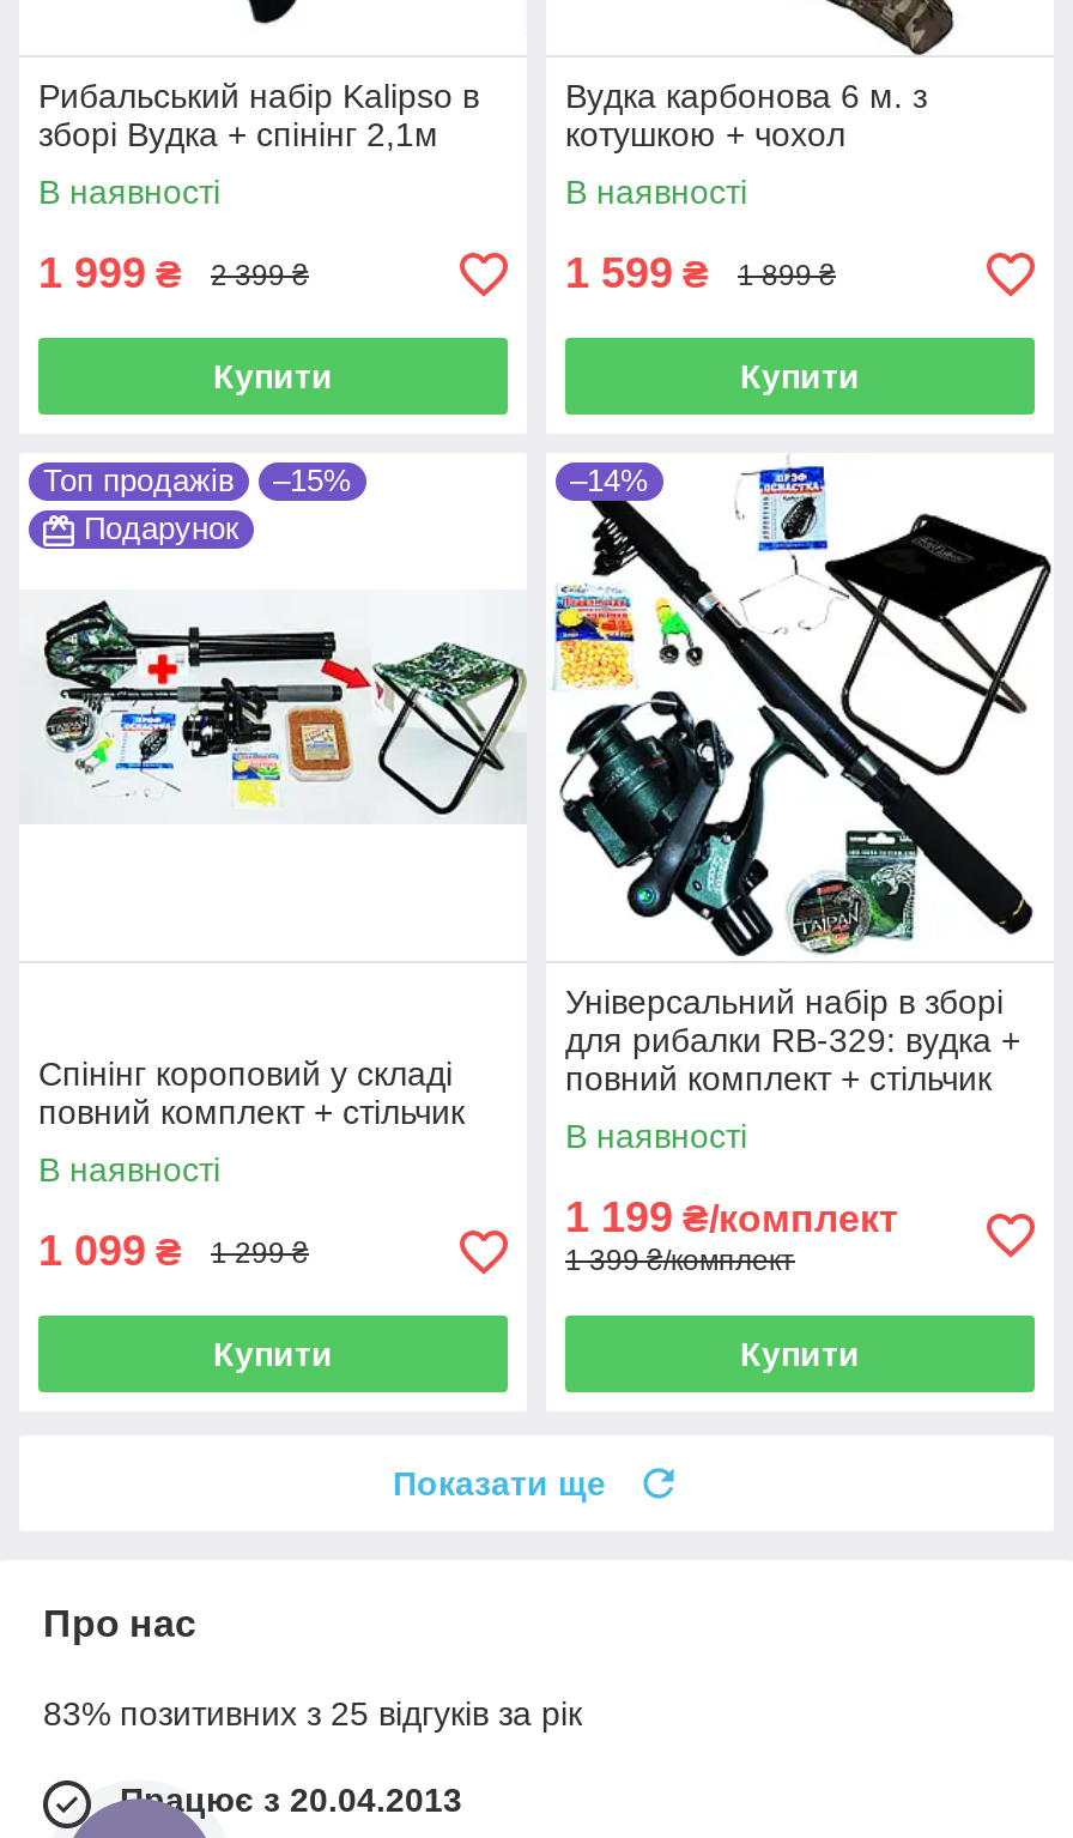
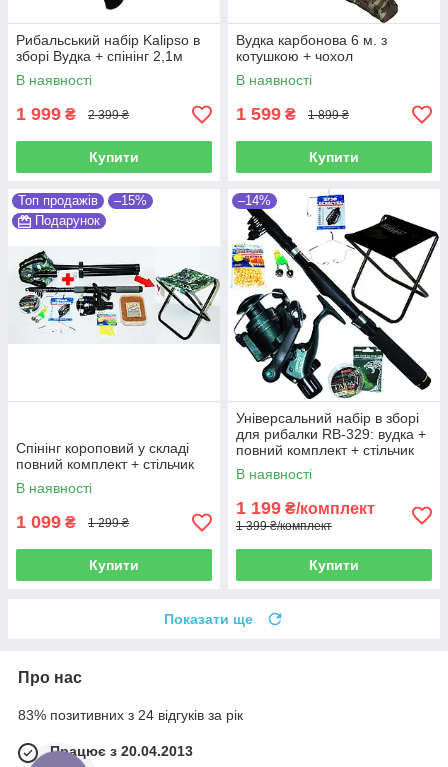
- 83% позитивних з 25 відгуків за рік
+ 83% позитивних з 24 відгуків за рік
